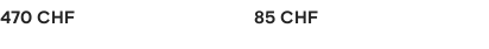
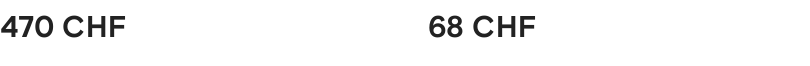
- 85 CHF
+ 68 CHF
